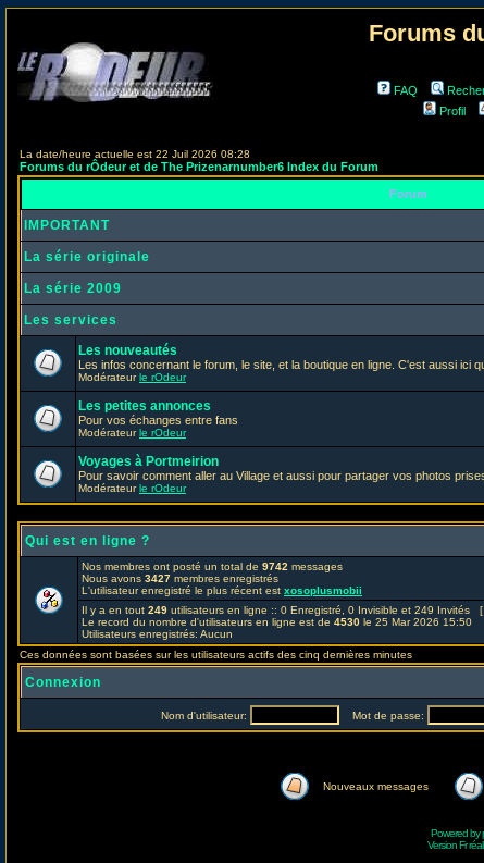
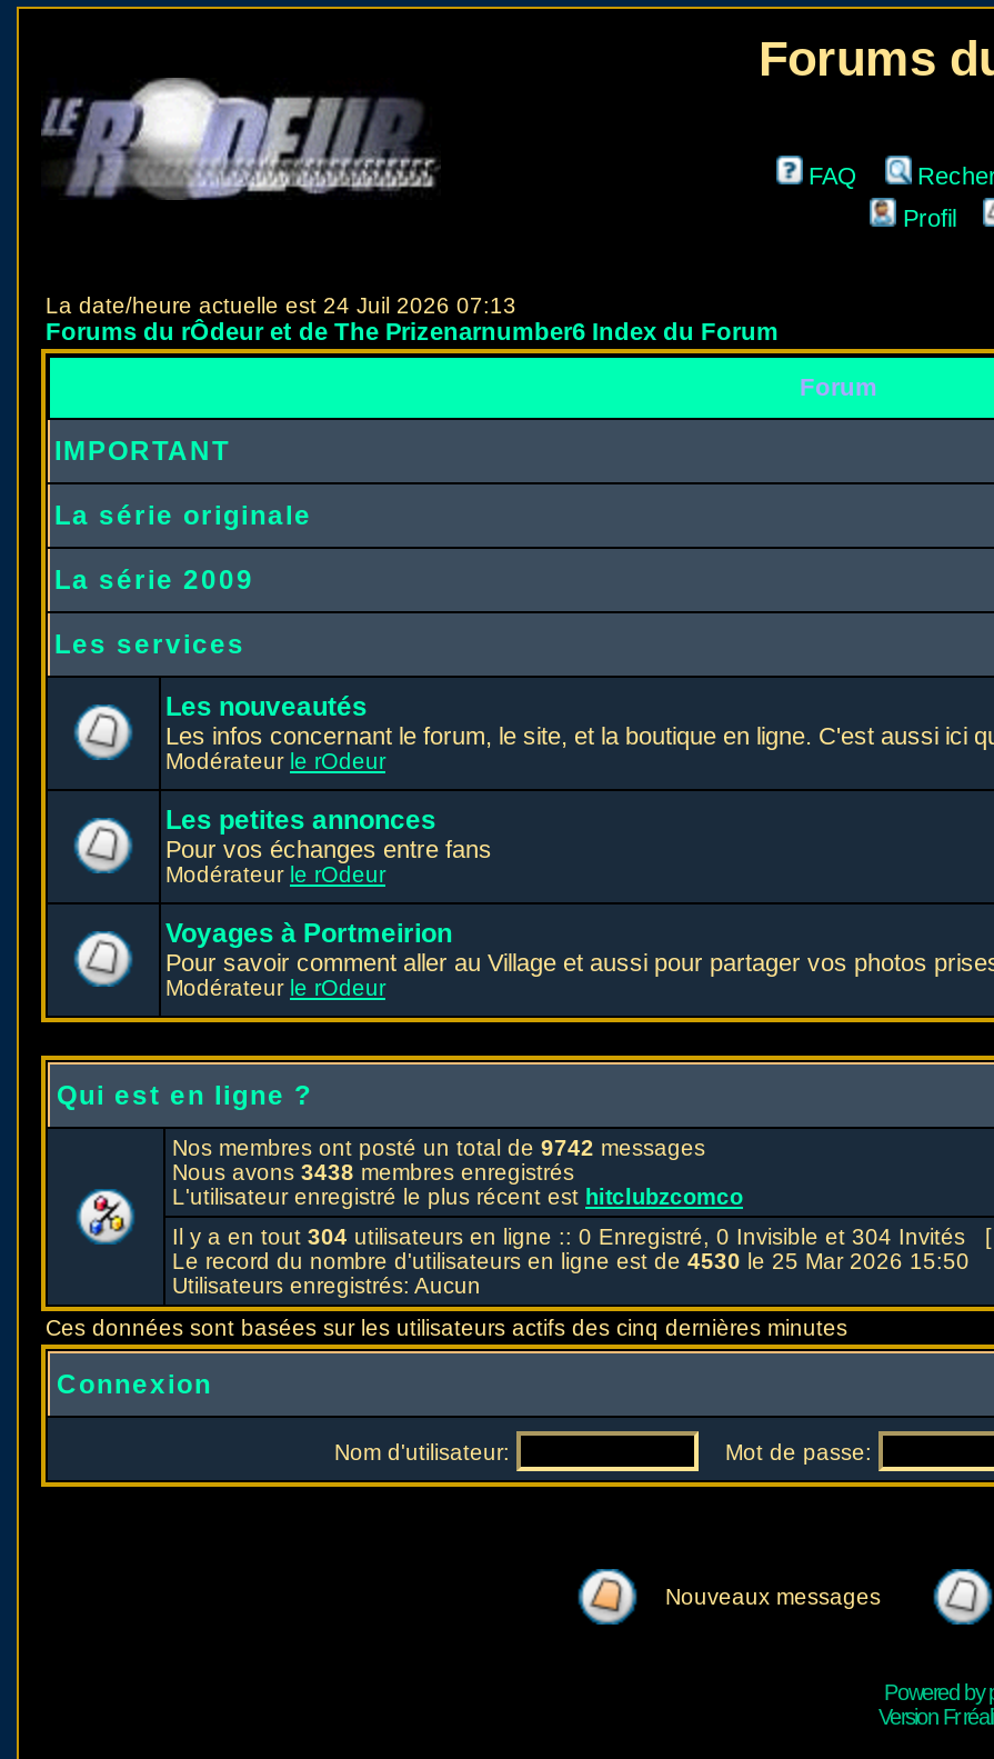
- La date/heure actuelle est 22 Juil 2026 08:28
+ La date/heure actuelle est 24 Juil 2026 07:13

- Nous avons 3427 membres enregistrés
+ Nous avons 3438 membres enregistrés

- L'utilisateur enregistré le plus récent est xosoplusmobii
+ L'utilisateur enregistré le plus récent est hitclubzcomco

- Il y a en tout 249 utilisateurs en ligne :: 0 Enregistré, 0 Invisible et 249 Invités [
+ Il y a en tout 304 utilisateurs en ligne :: 0 Enregistré, 0 Invisible et 304 Invités [
